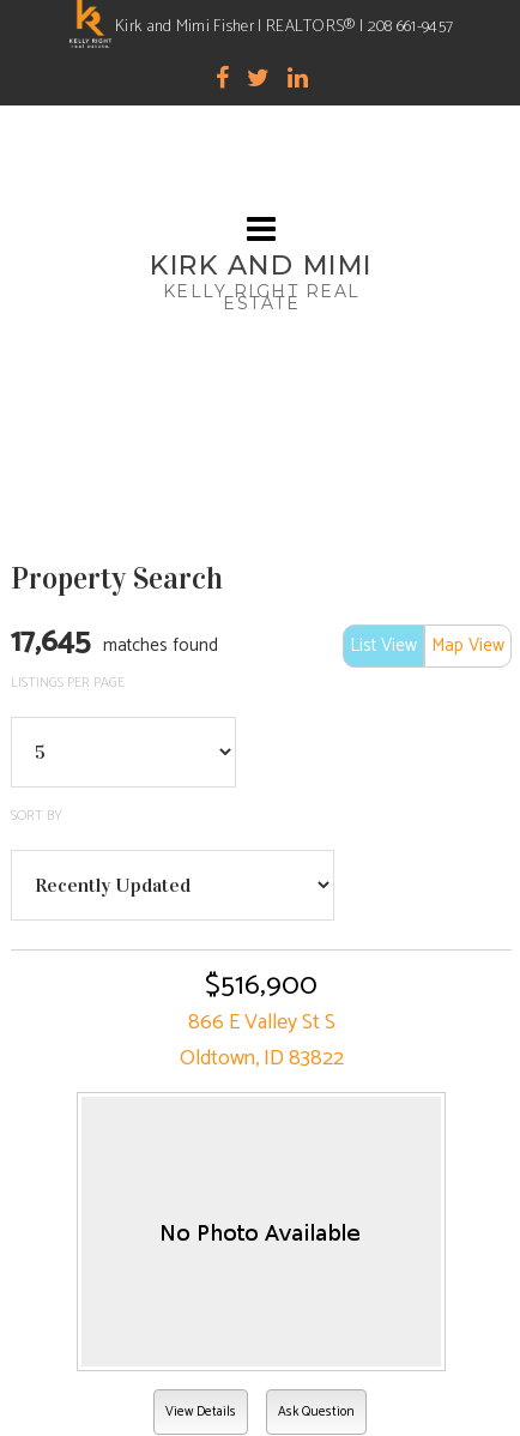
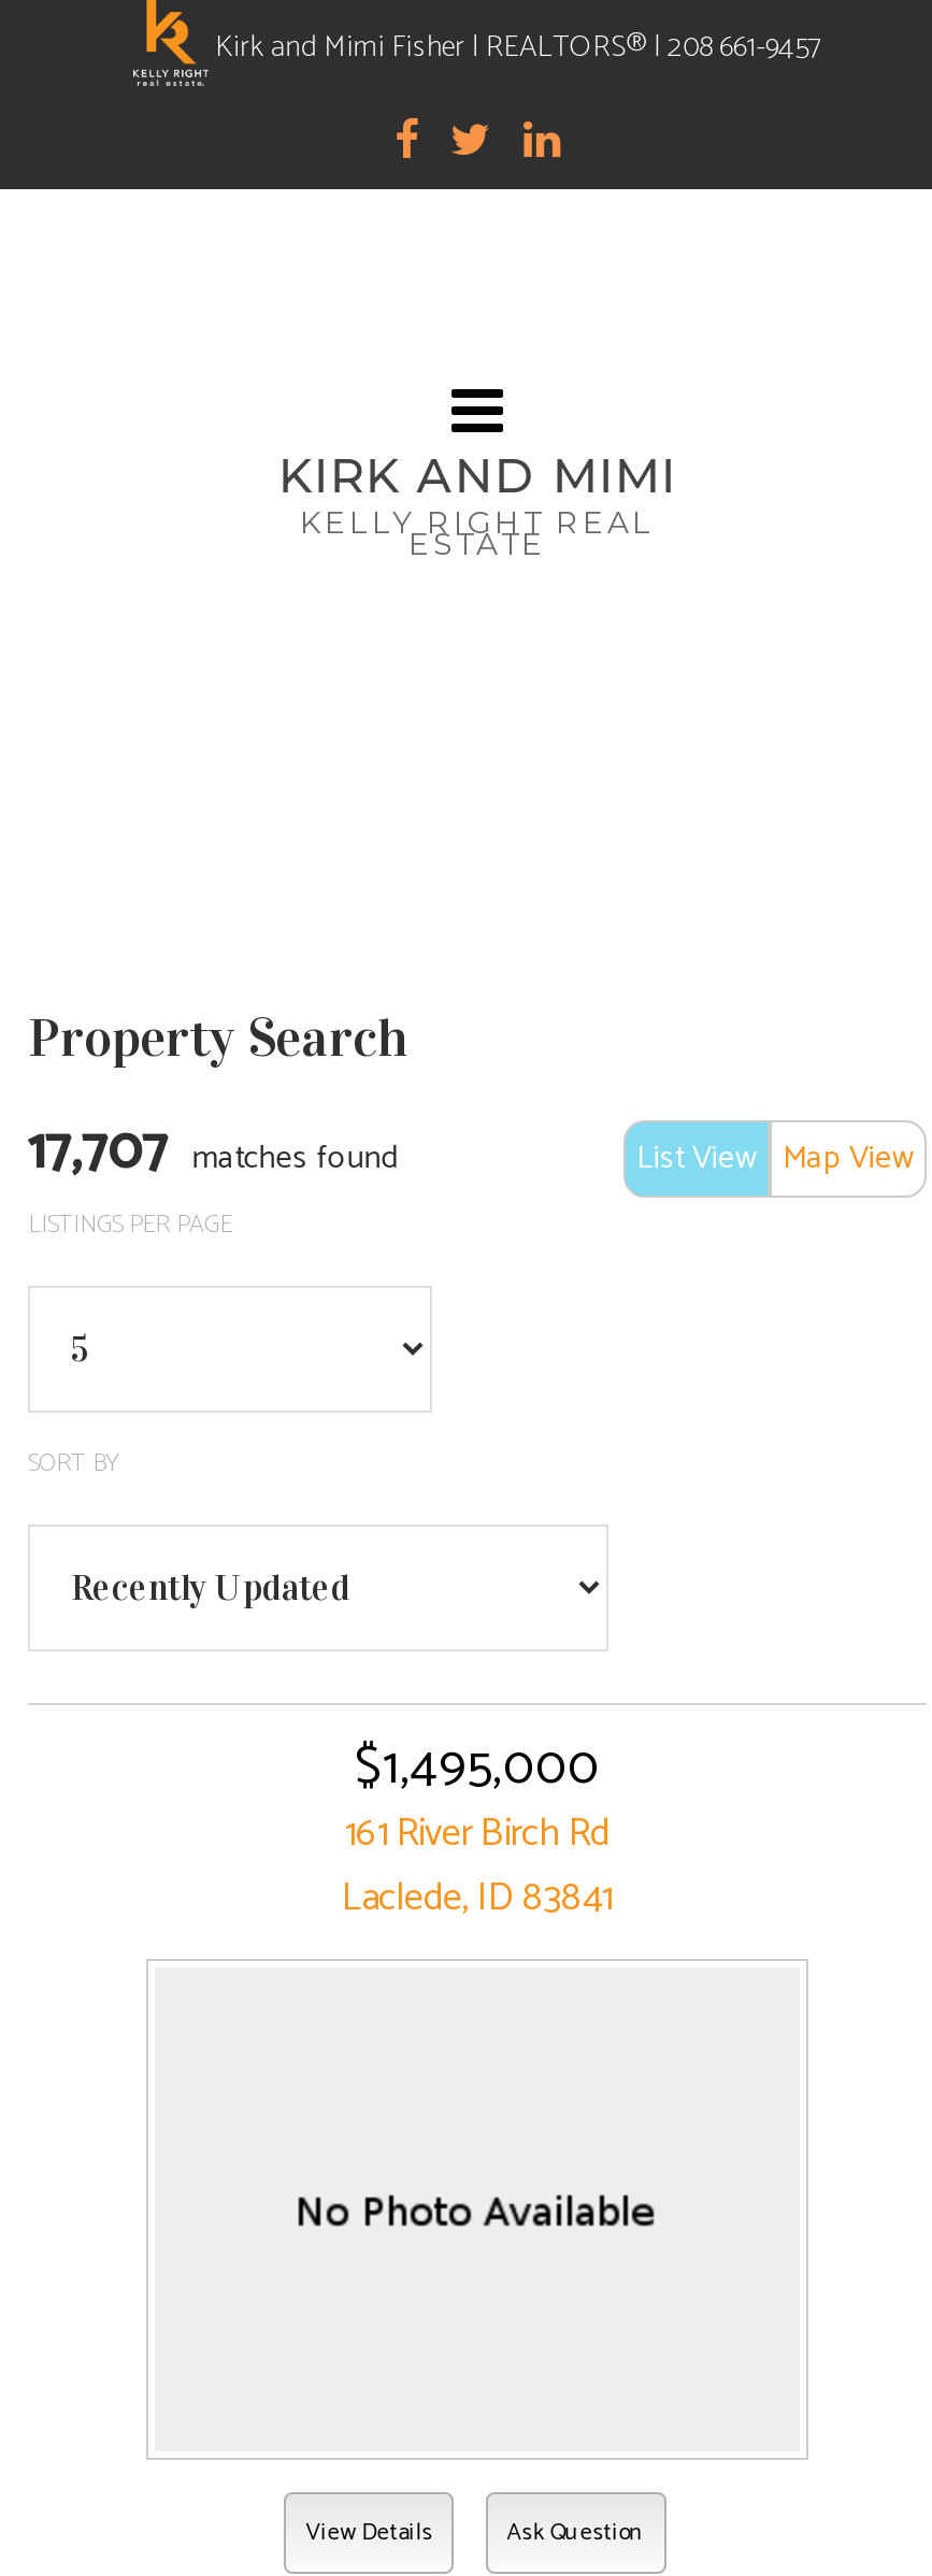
- 17,645 matches found
+ 17,707 matches found

- $516,900
- 866 E Valley St S
- Oldtown, ID 83822
+ $1,495,000
+ 161 River Birch Rd
+ Laclede, ID 83841
